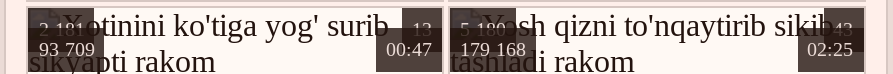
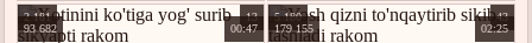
- 93 709
+ 93 682

- 00:47 179 168
+ 00:47 179 155
